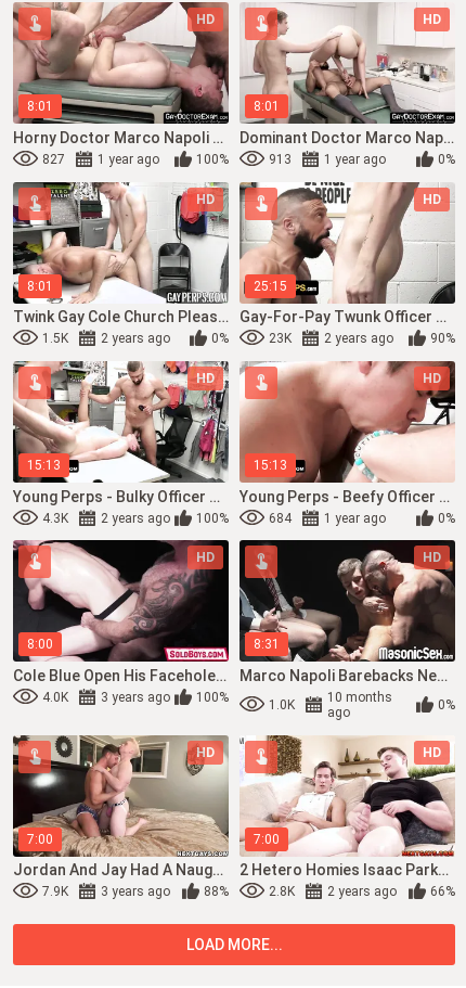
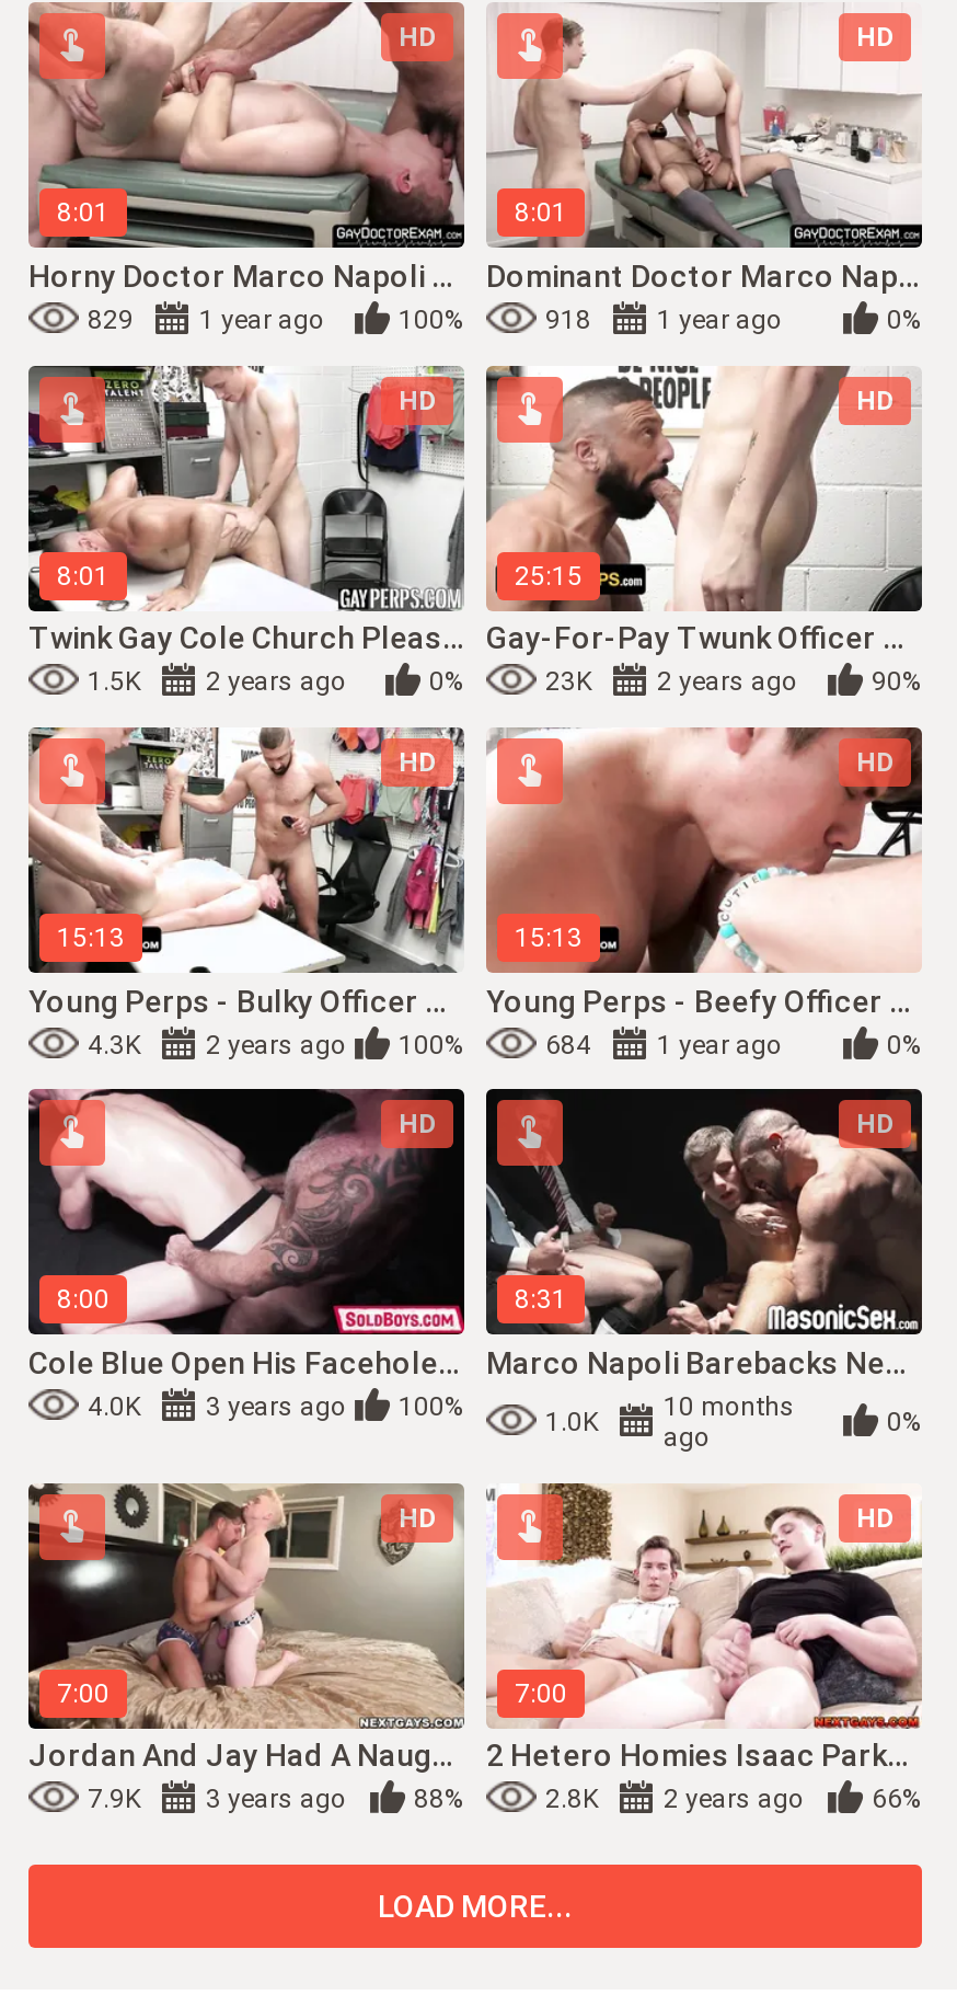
- 827
+ 829

- 913
+ 918
